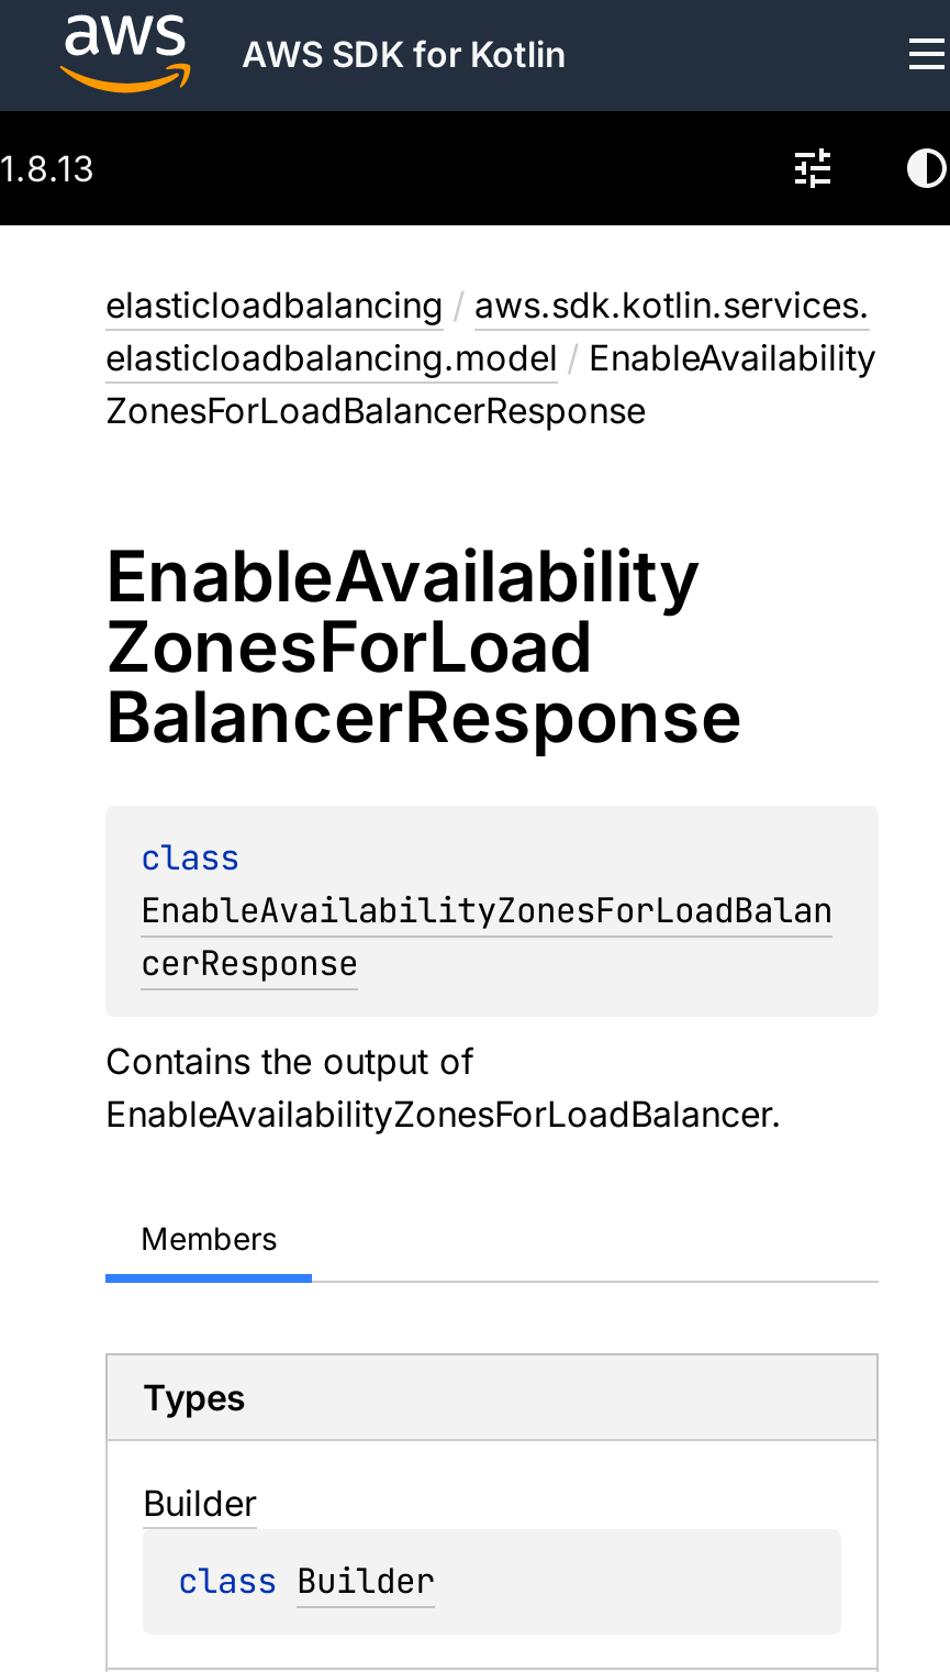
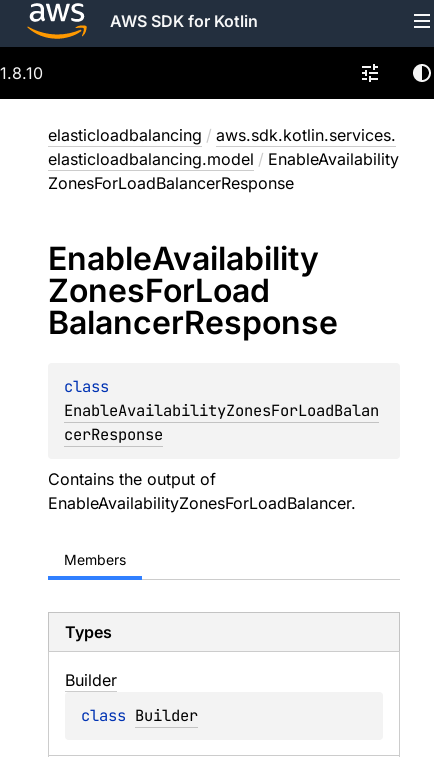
- 1.8.13
+ 1.8.10
